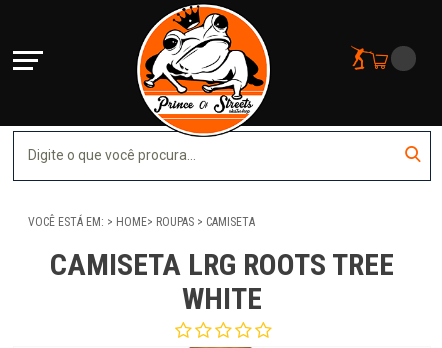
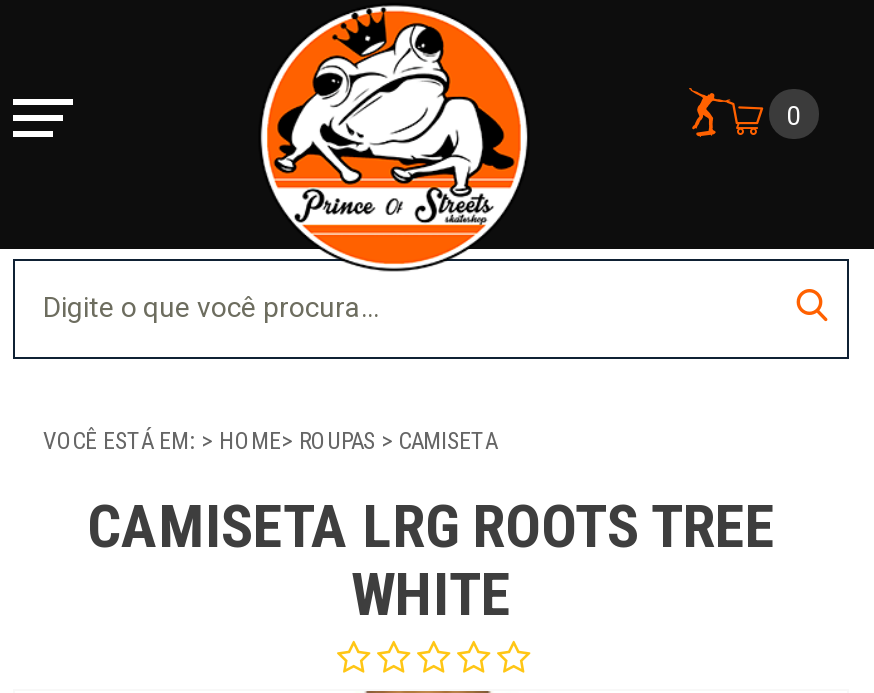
+ 0
